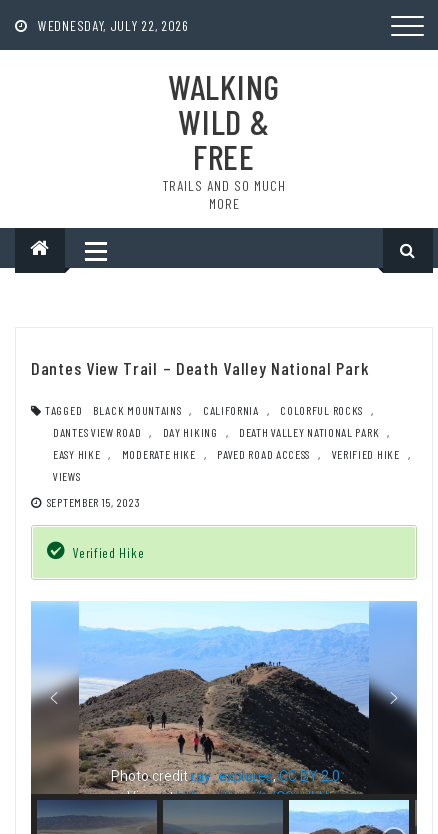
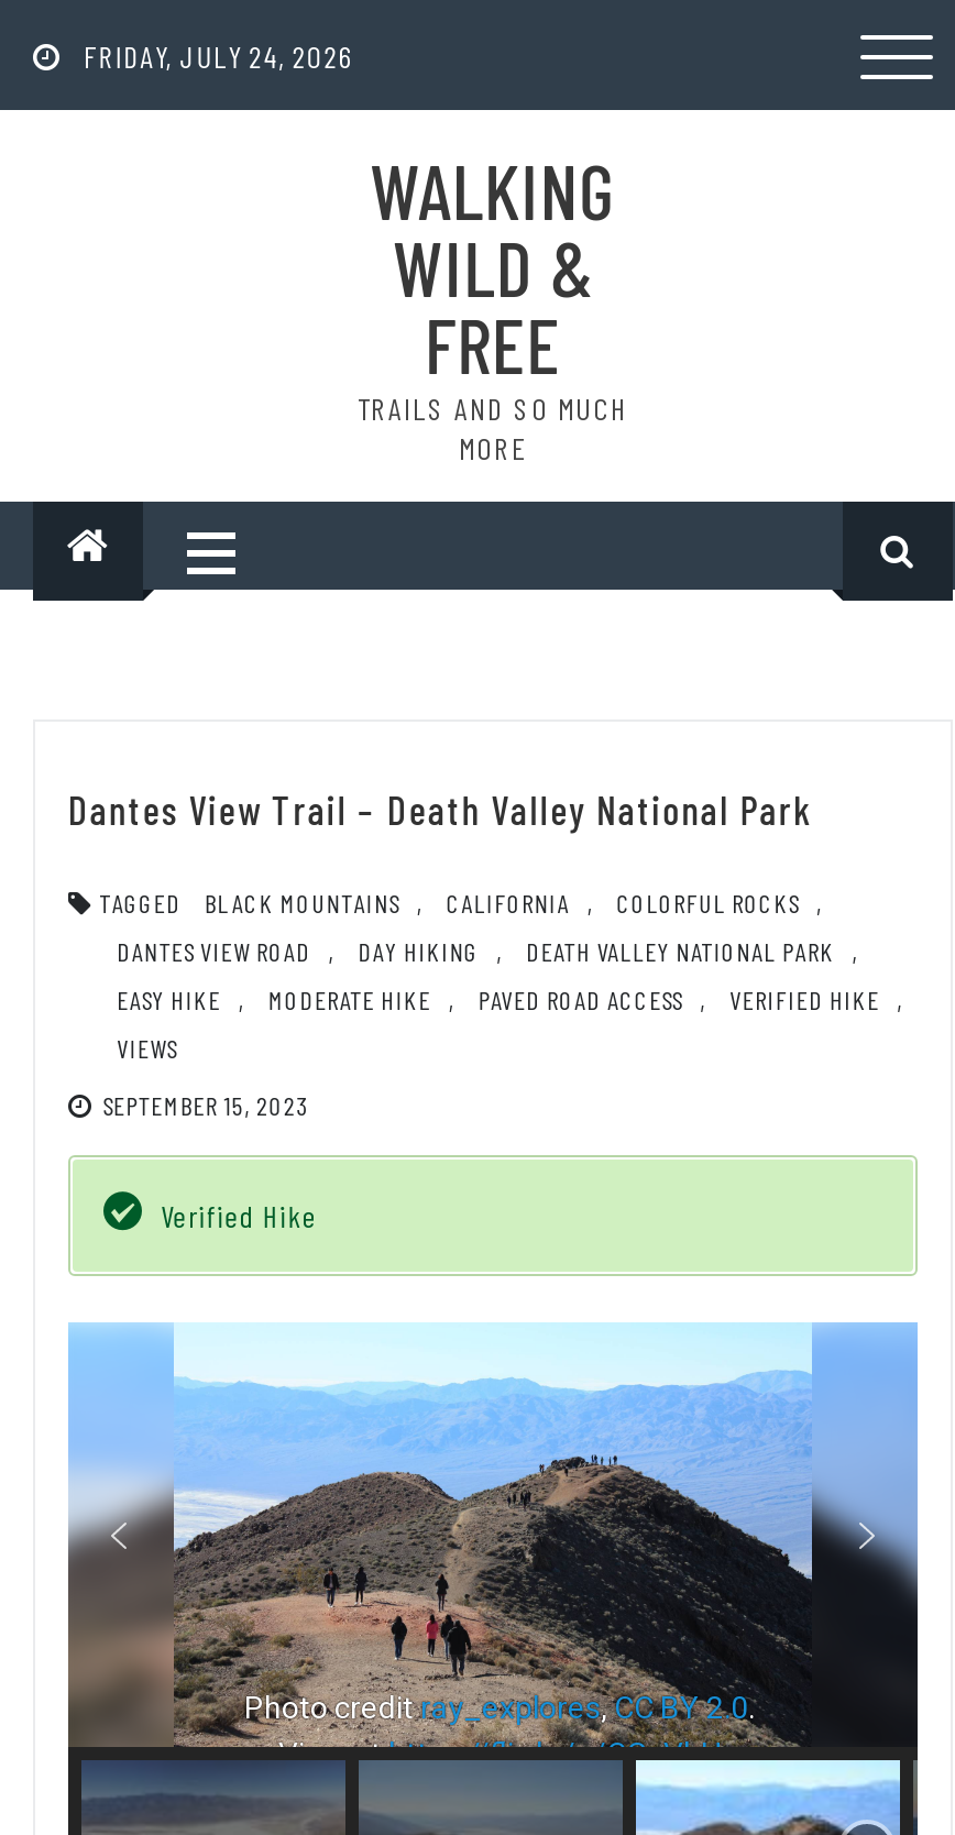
- WEDNESDAY, JULY 22, 2026
+ FRIDAY, JULY 24, 2026
